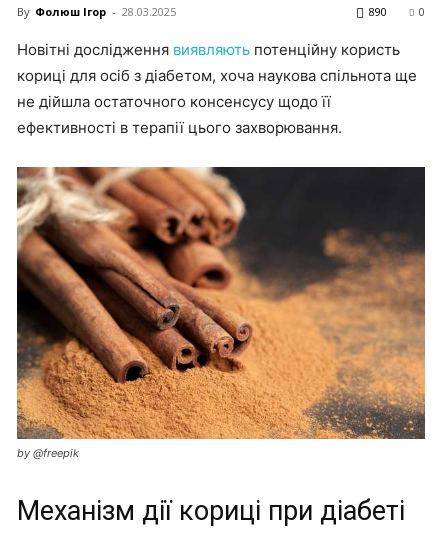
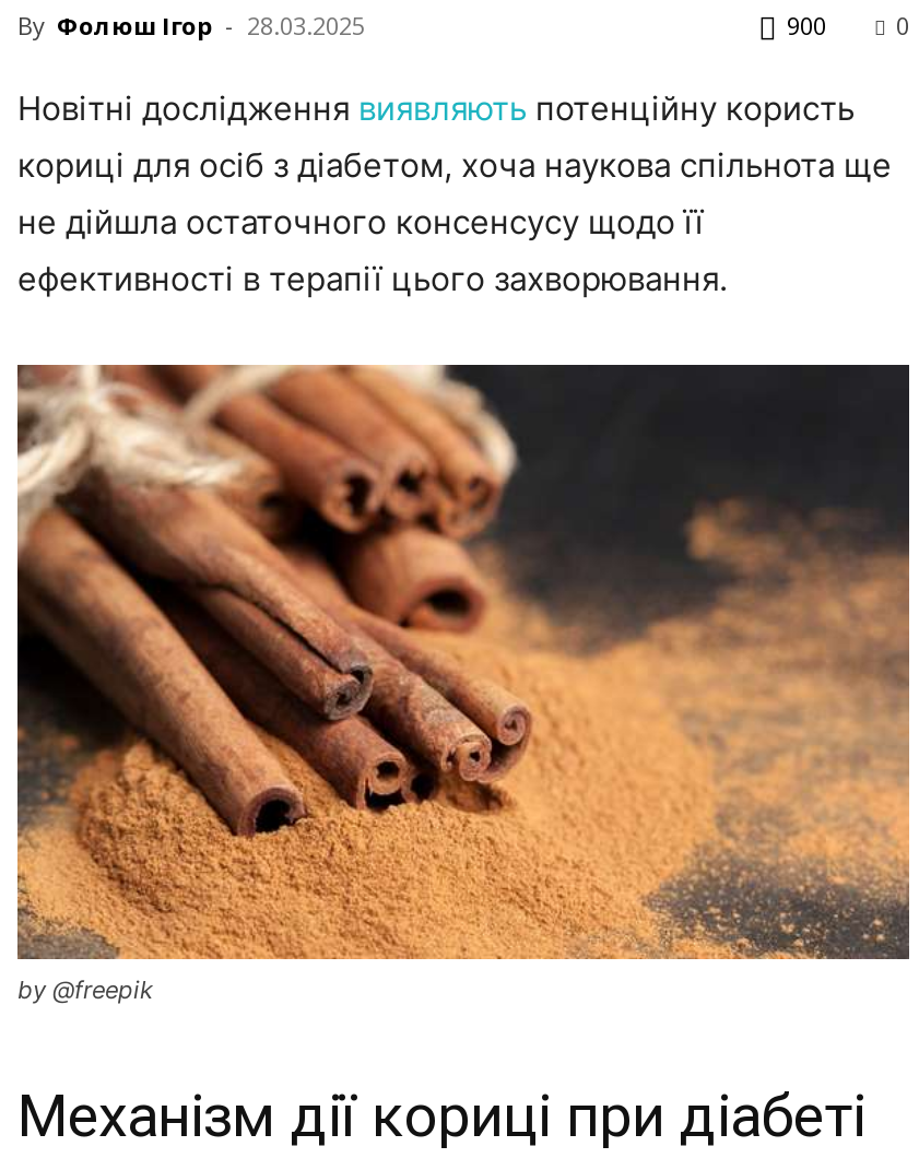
- 890
+ 900
